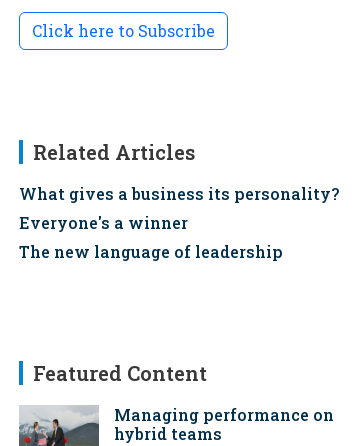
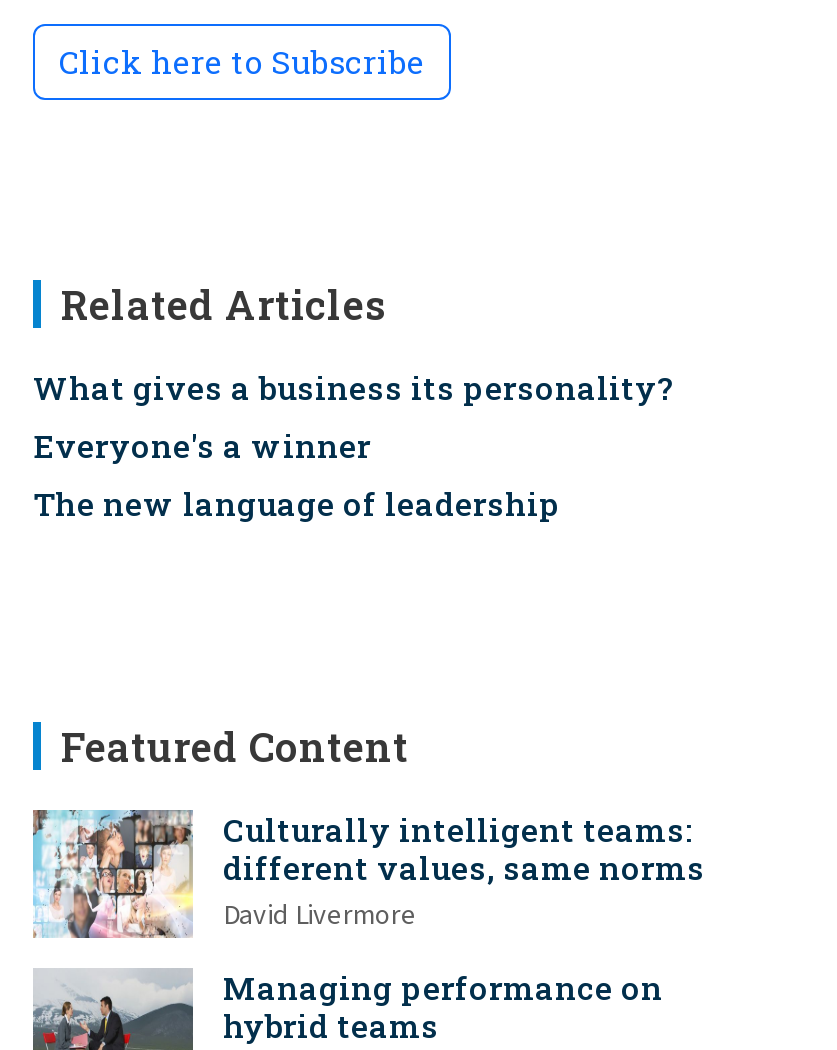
+ [image]
+ Culturally intelligent teams:
+ different values, same norms
+ David Livermore
